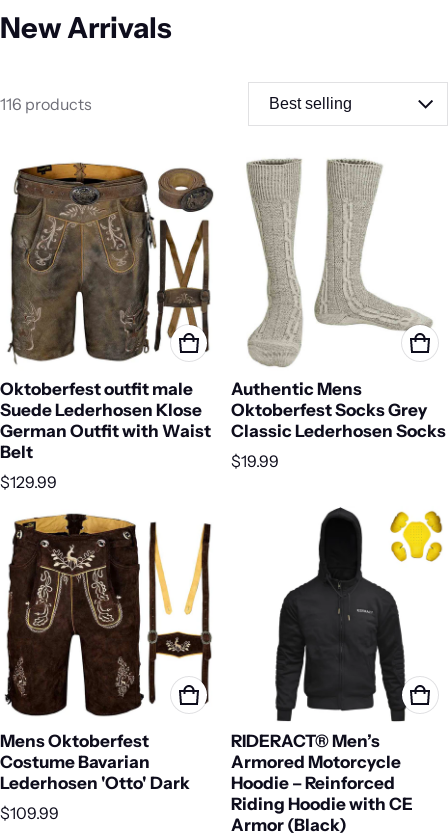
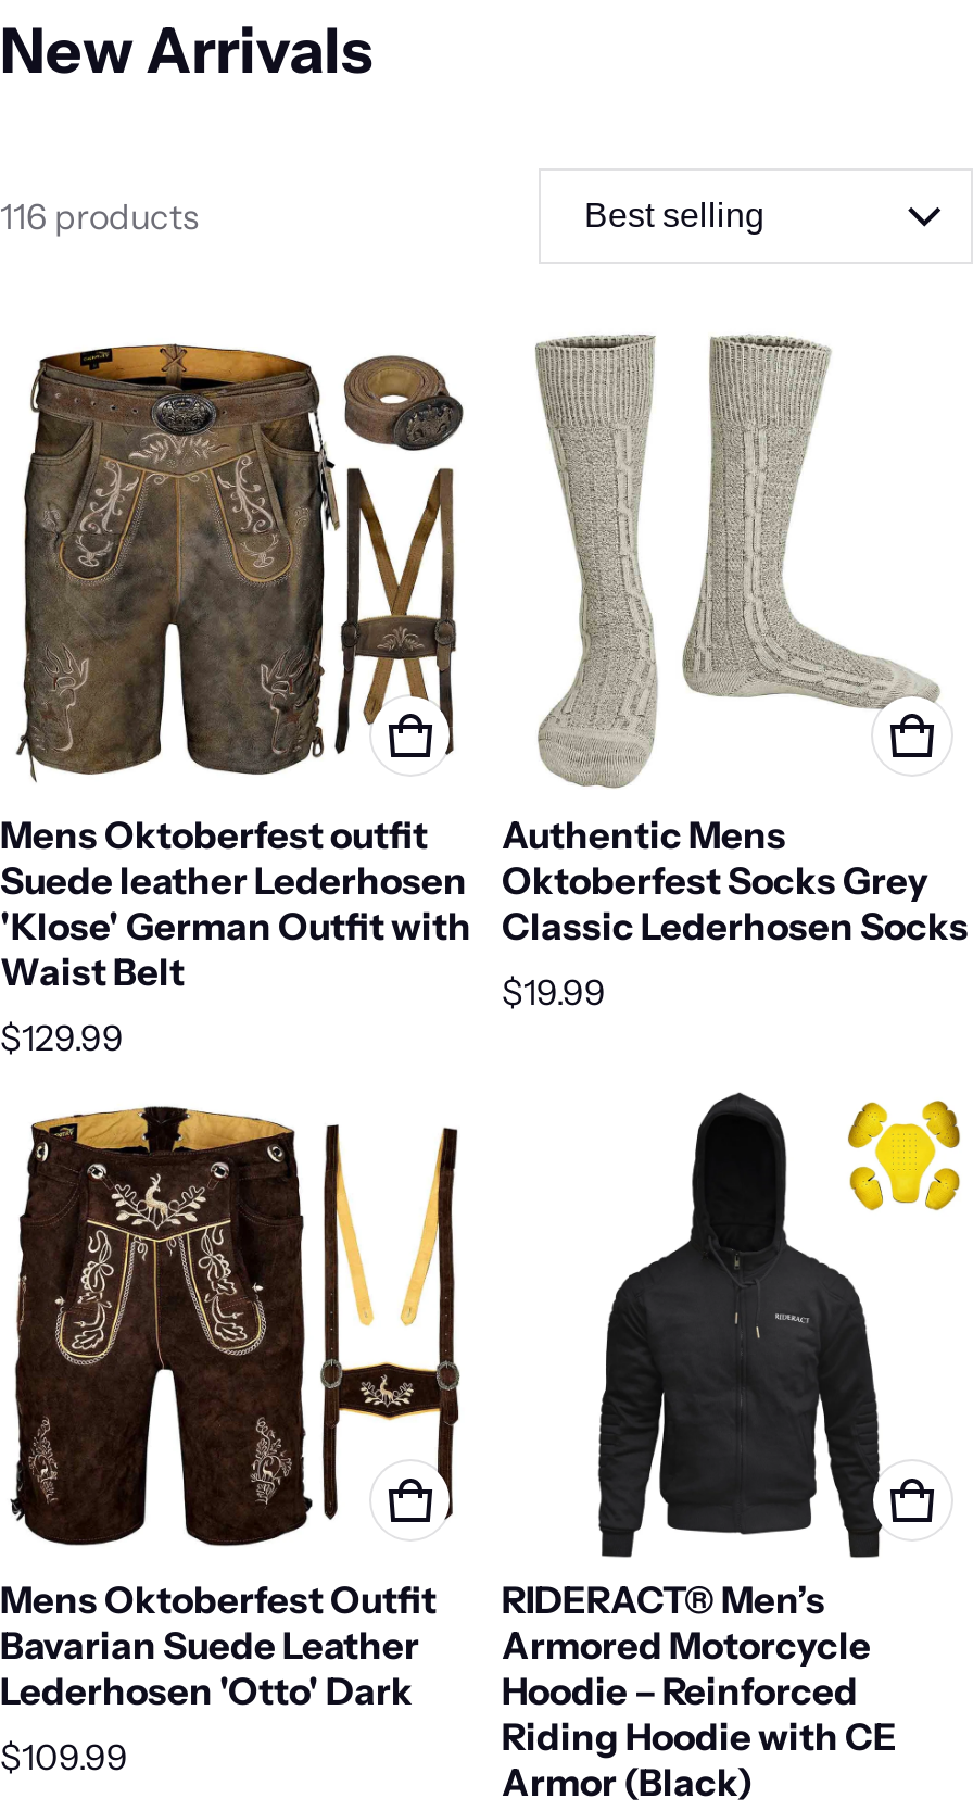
- Oktoberfest outfit male
- Suede Lederhosen Klose
- German Outfit with Waist
- Belt
+ Mens Oktoberfest outfit
+ Suede leather Lederhosen
+ 'Klose' German Outfit with
+ Waist Belt

- Mens Oktoberfest
- Costume Bavarian
+ Mens Oktoberfest Outfit
+ Bavarian Suede Leather
